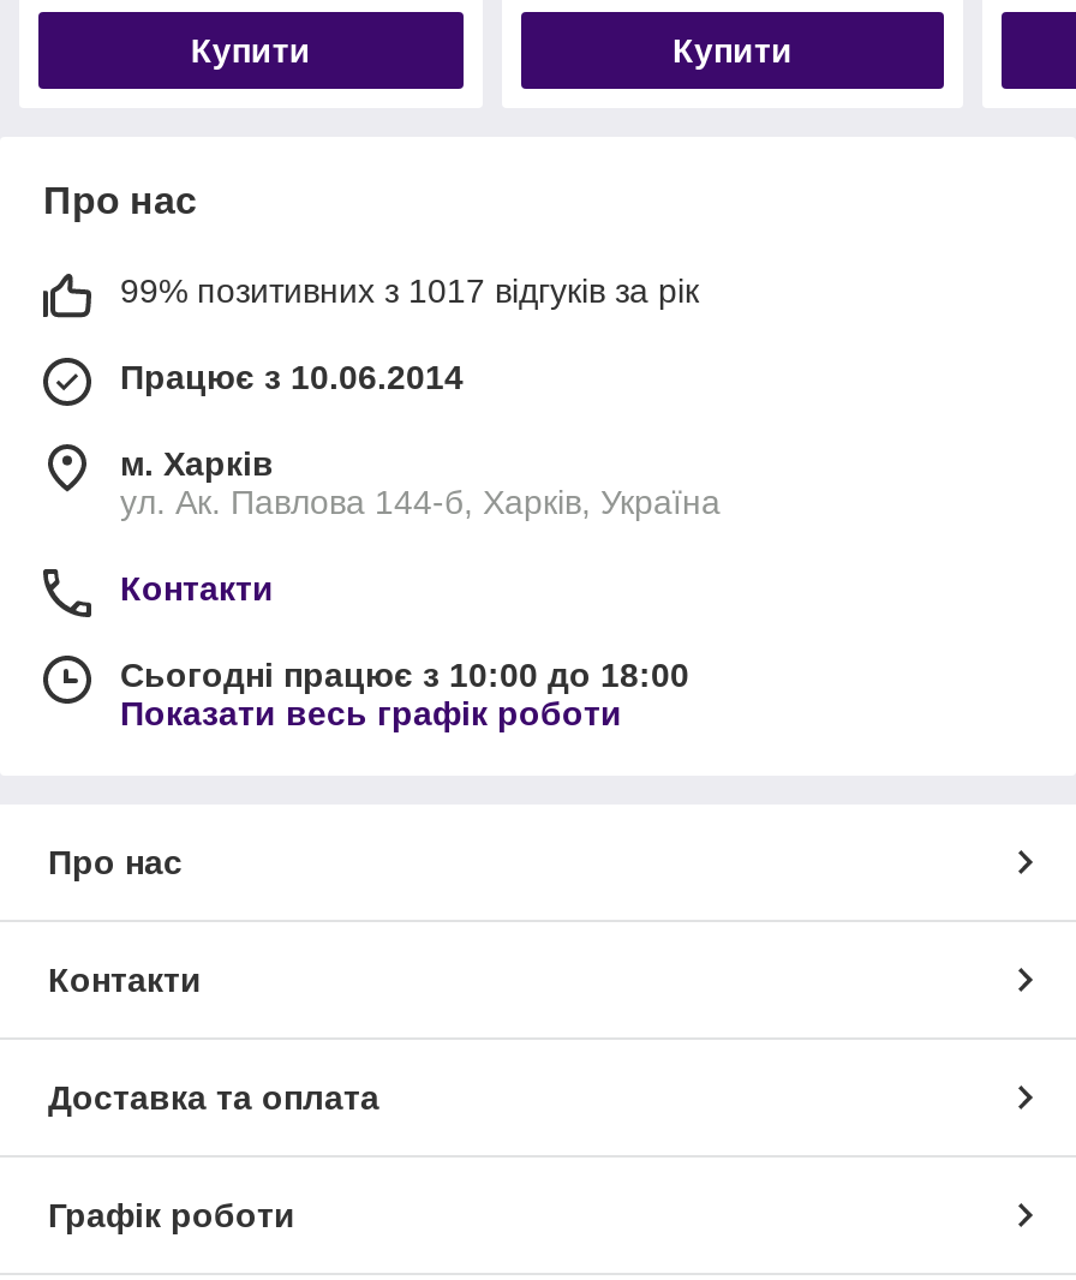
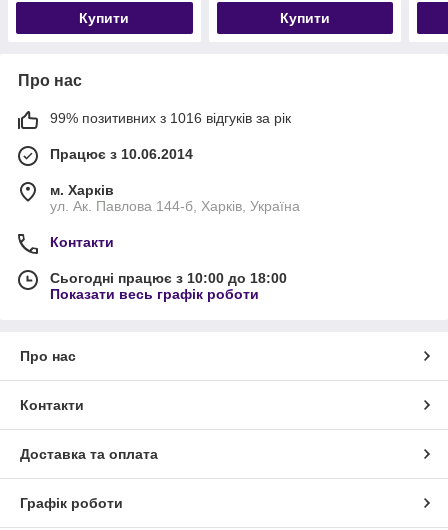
- 99% позитивних з 1017 відгуків за рік
+ 99% позитивних з 1016 відгуків за рік
